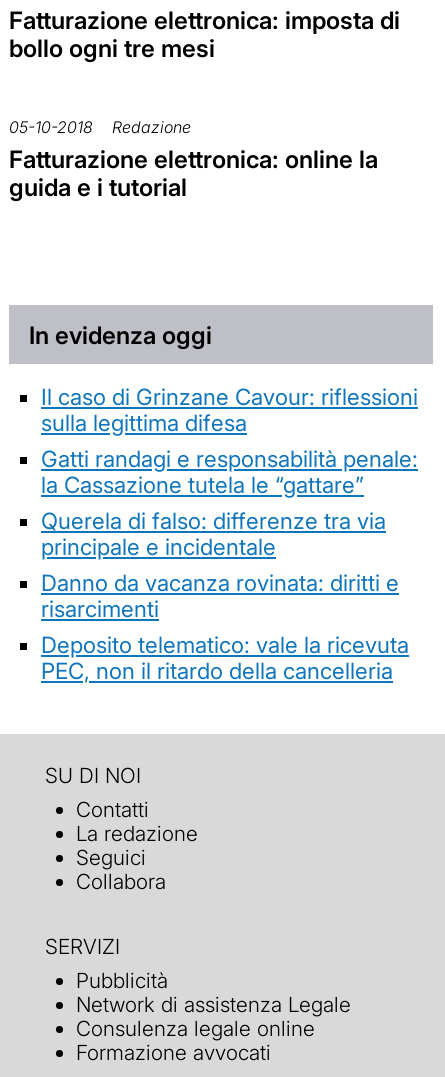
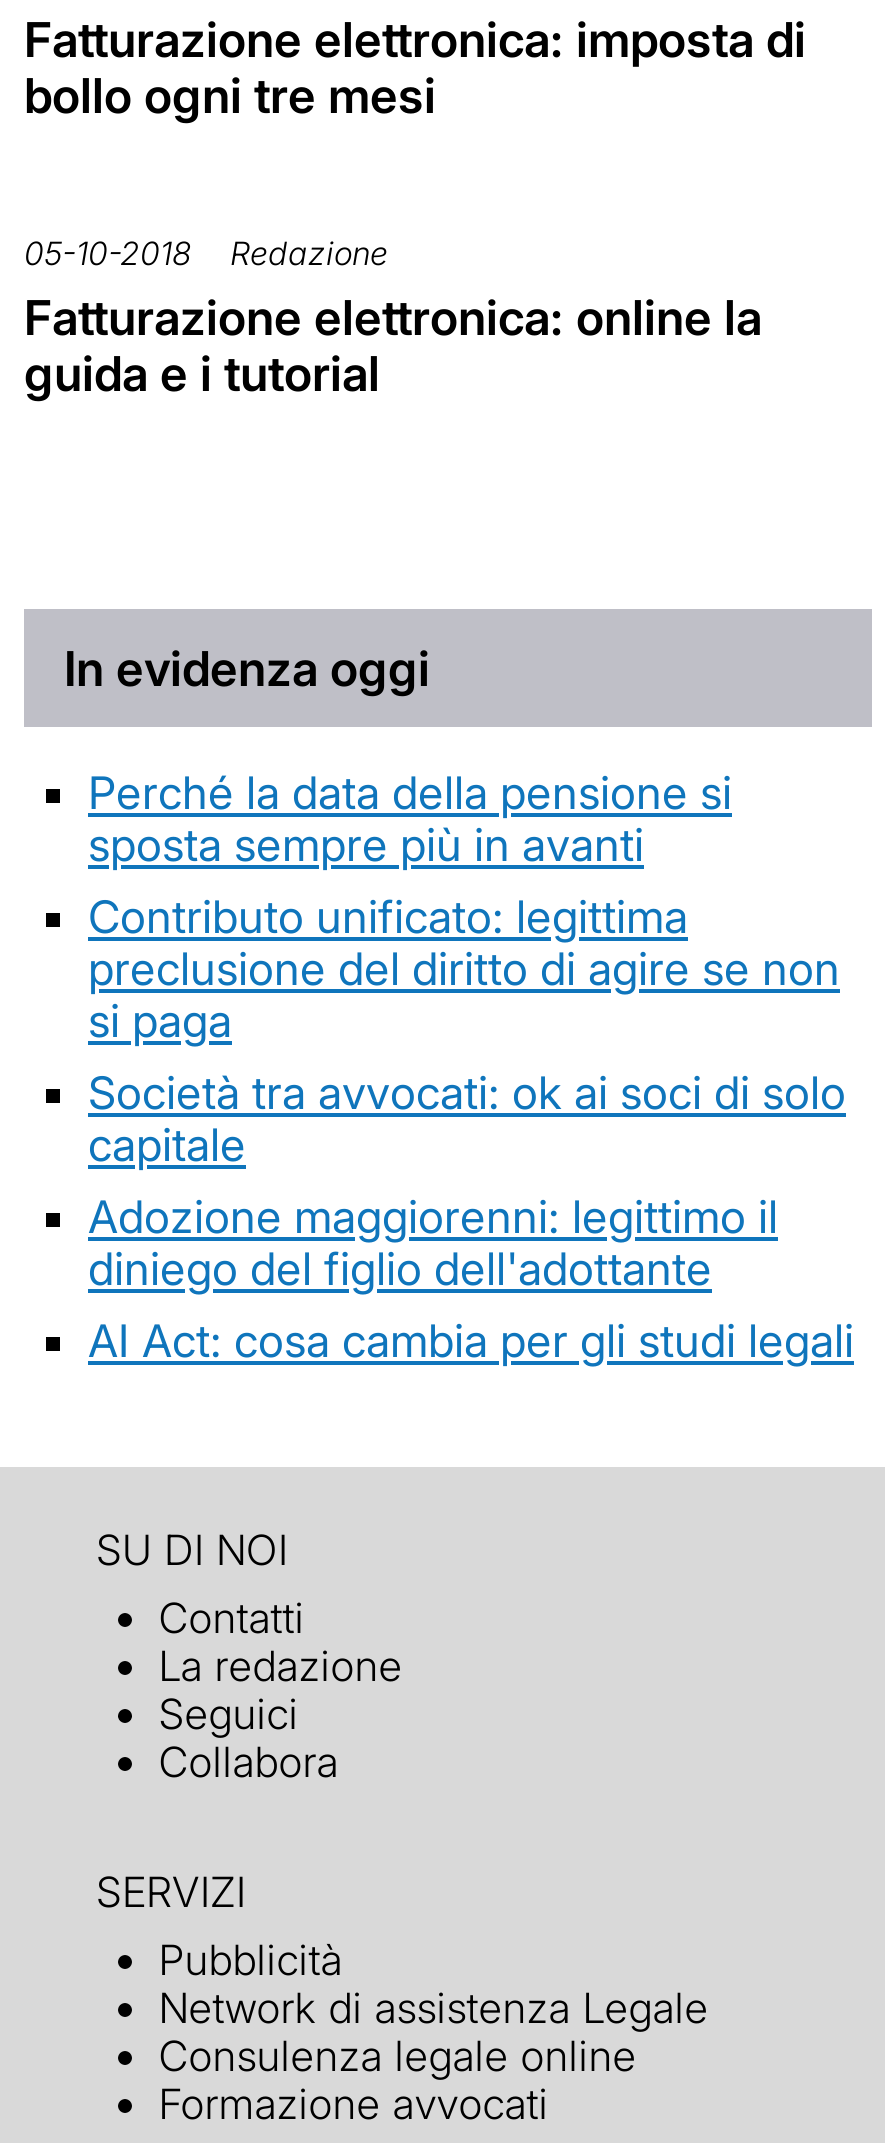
- Il caso di Grinzane Cavour: riflessioni
- sulla legittima difesa
- Gatti randagi e responsabilità penale:
- la Cassazione tutela le “gattare”
- Querela di falso: differenze tra via
- principale e incidentale
- Danno da vacanza rovinata: diritti e
- risarcimenti
- Deposito telematico: vale la ricevuta
- PEC, non il ritardo della cancelleria
+ Perché la data della pensione si
+ sposta sempre più in avanti
+ Contributo unificato: legittima
+ preclusione del diritto di agire se non
+ si paga
+ Società tra avvocati: ok ai soci di solo
+ capitale
+ Adozione maggiorenni: legittimo il
+ diniego del figlio dell'adottante
+ AI Act: cosa cambia per gli studi legali
